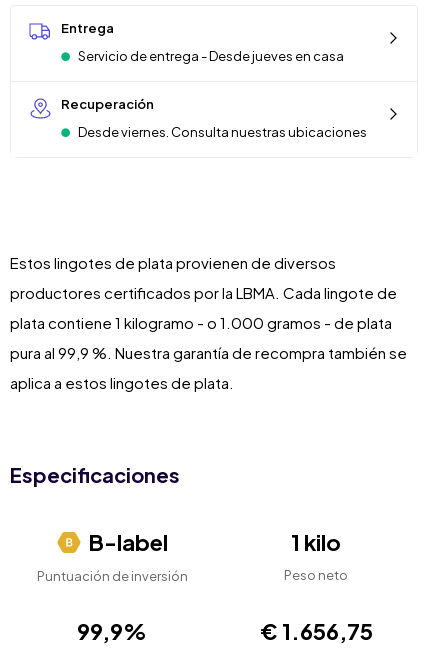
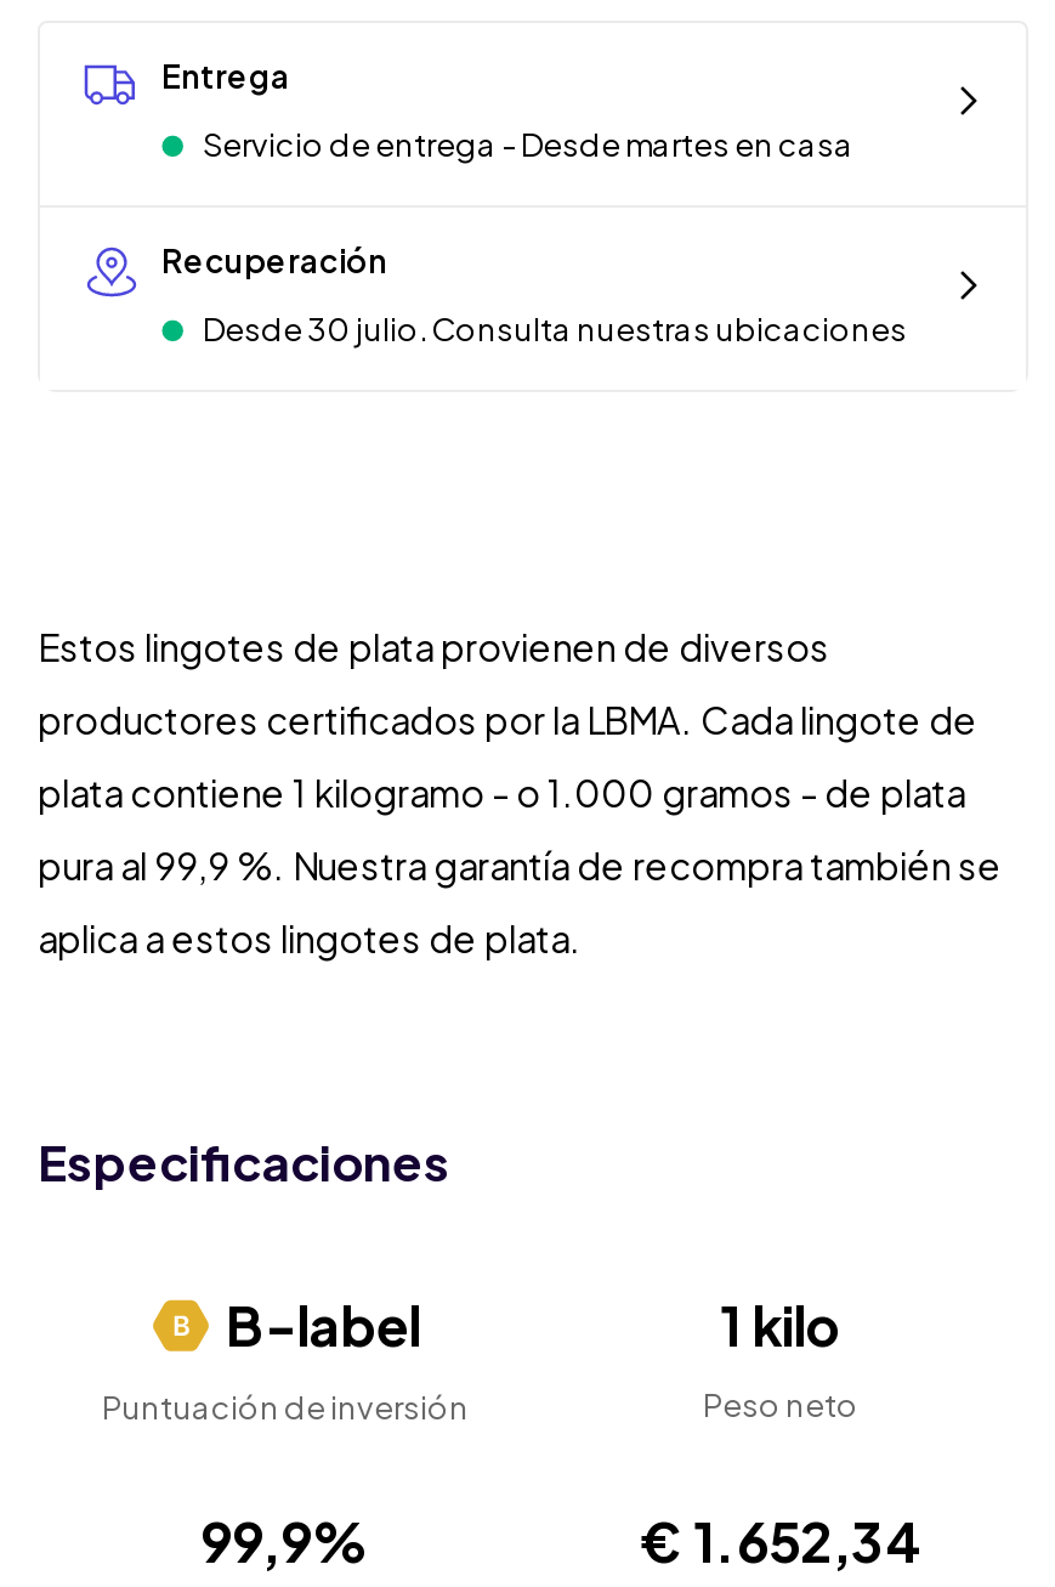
- Servicio de entrega - Desde jueves en casa
+ Servicio de entrega - Desde martes en casa

- Desde viernes. Consulta nuestras ubicaciones
+ Desde 30 julio. Consulta nuestras ubicaciones

- € 1.656,75
+ € 1.652,34
